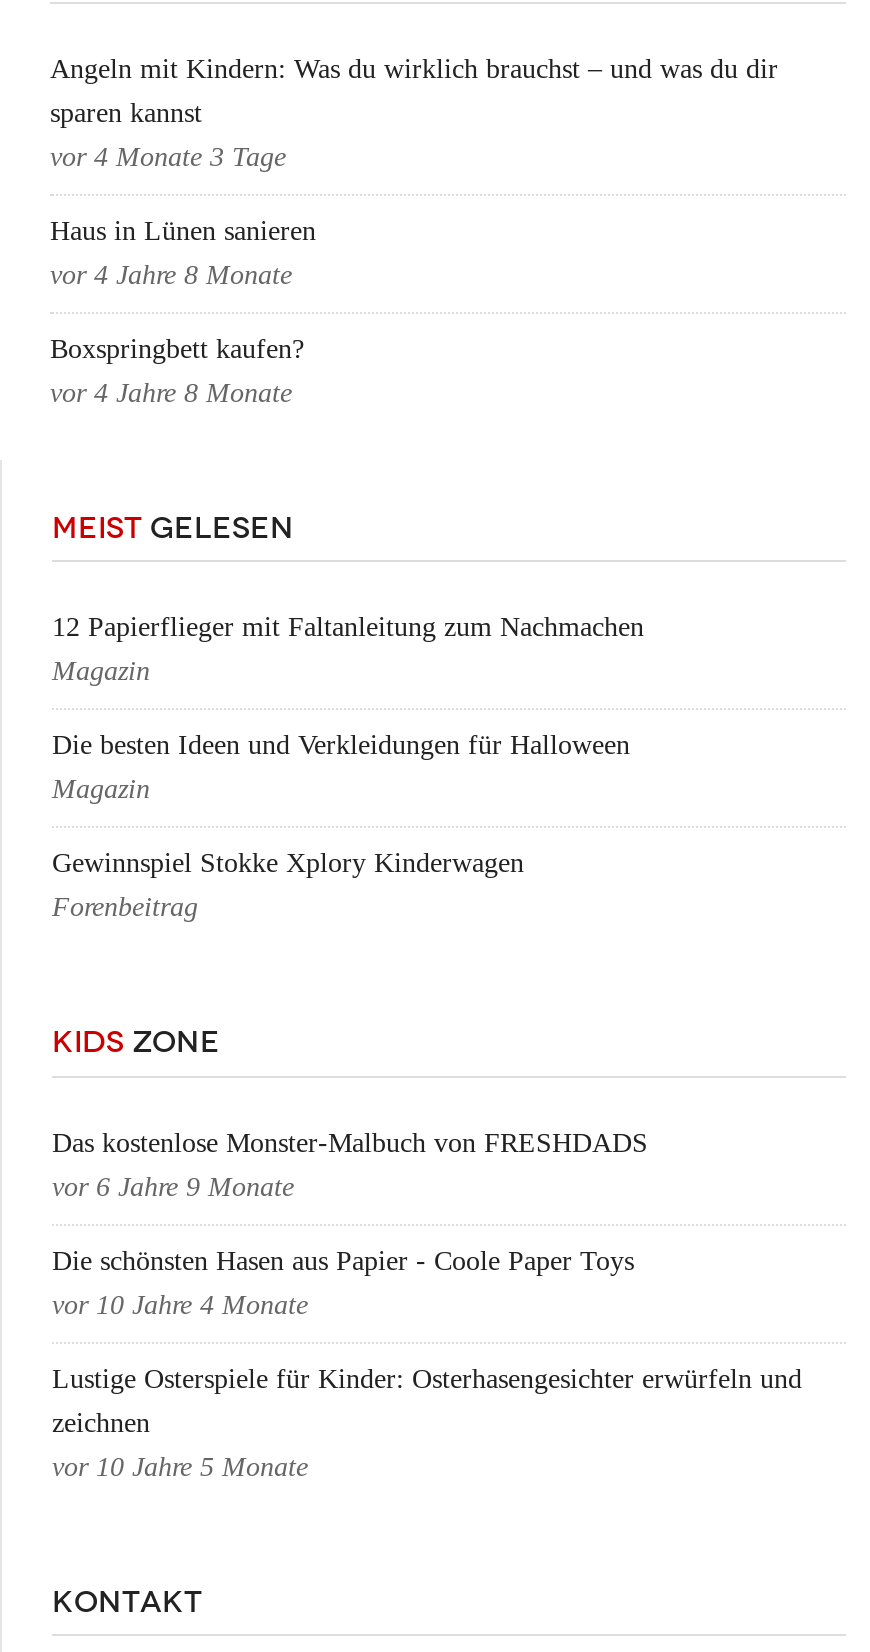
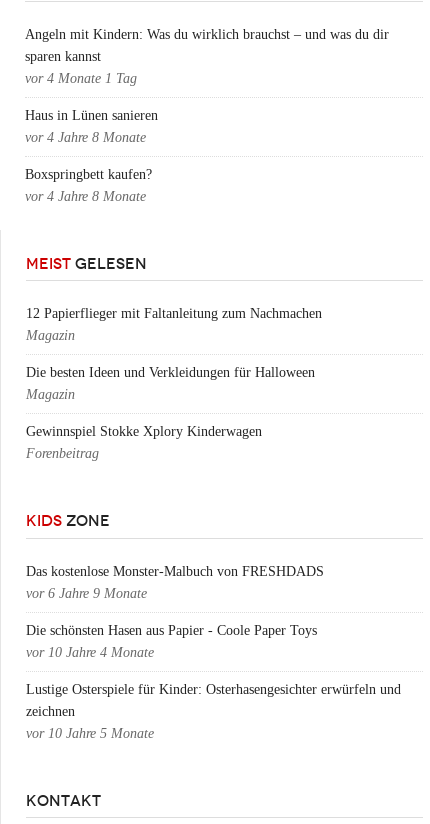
- vor 4 Monate 3 Tage
+ vor 4 Monate 1 Tag
